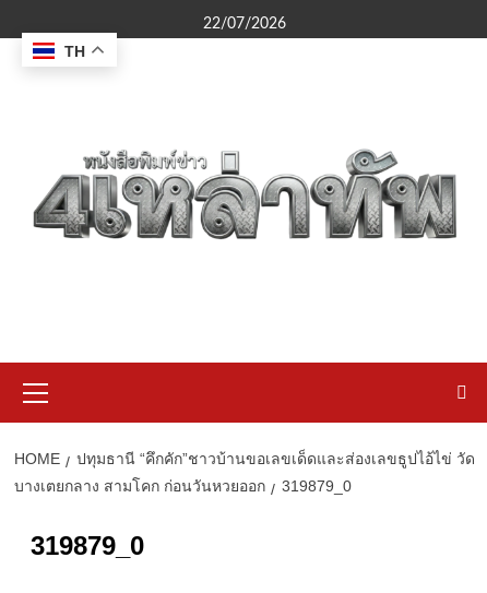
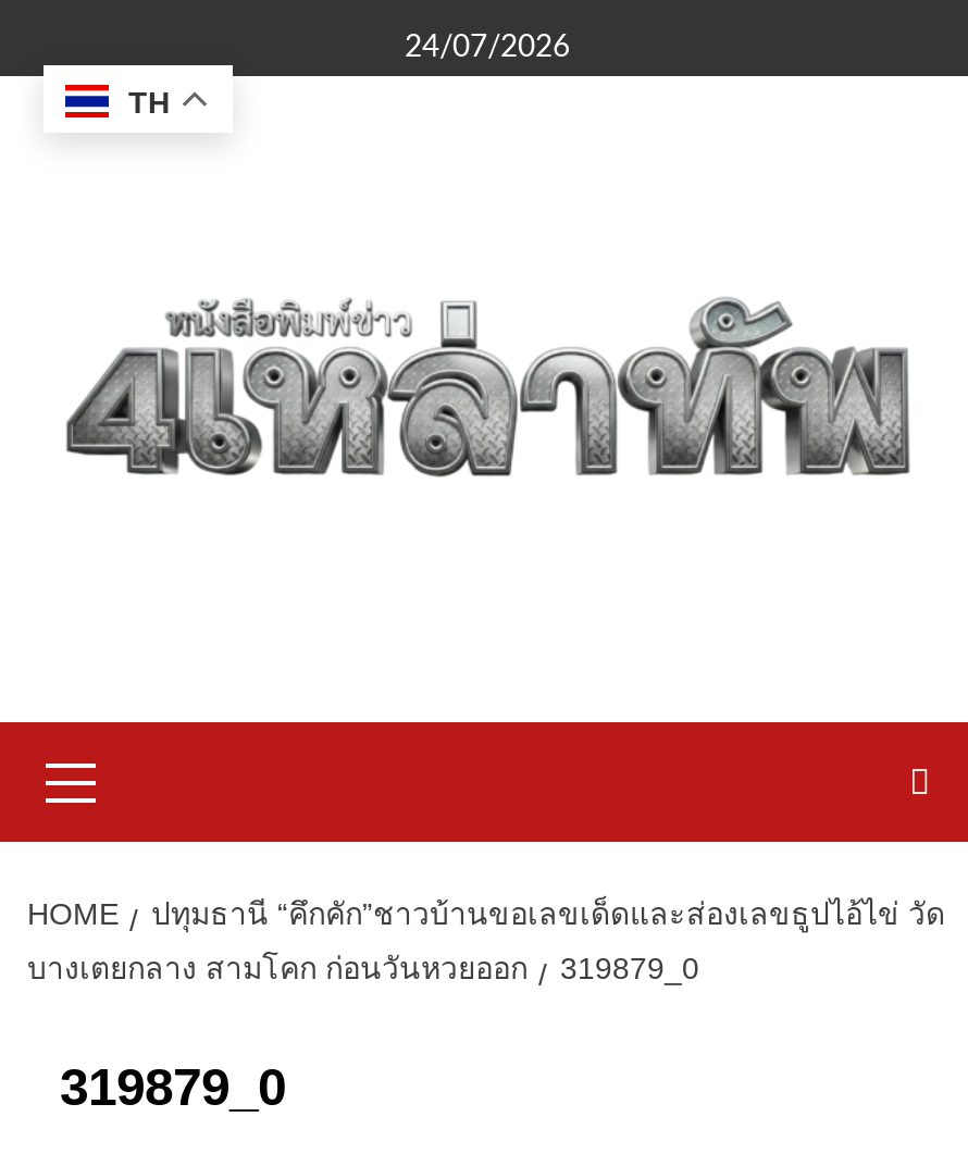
- 22/07/2026
+ 24/07/2026
